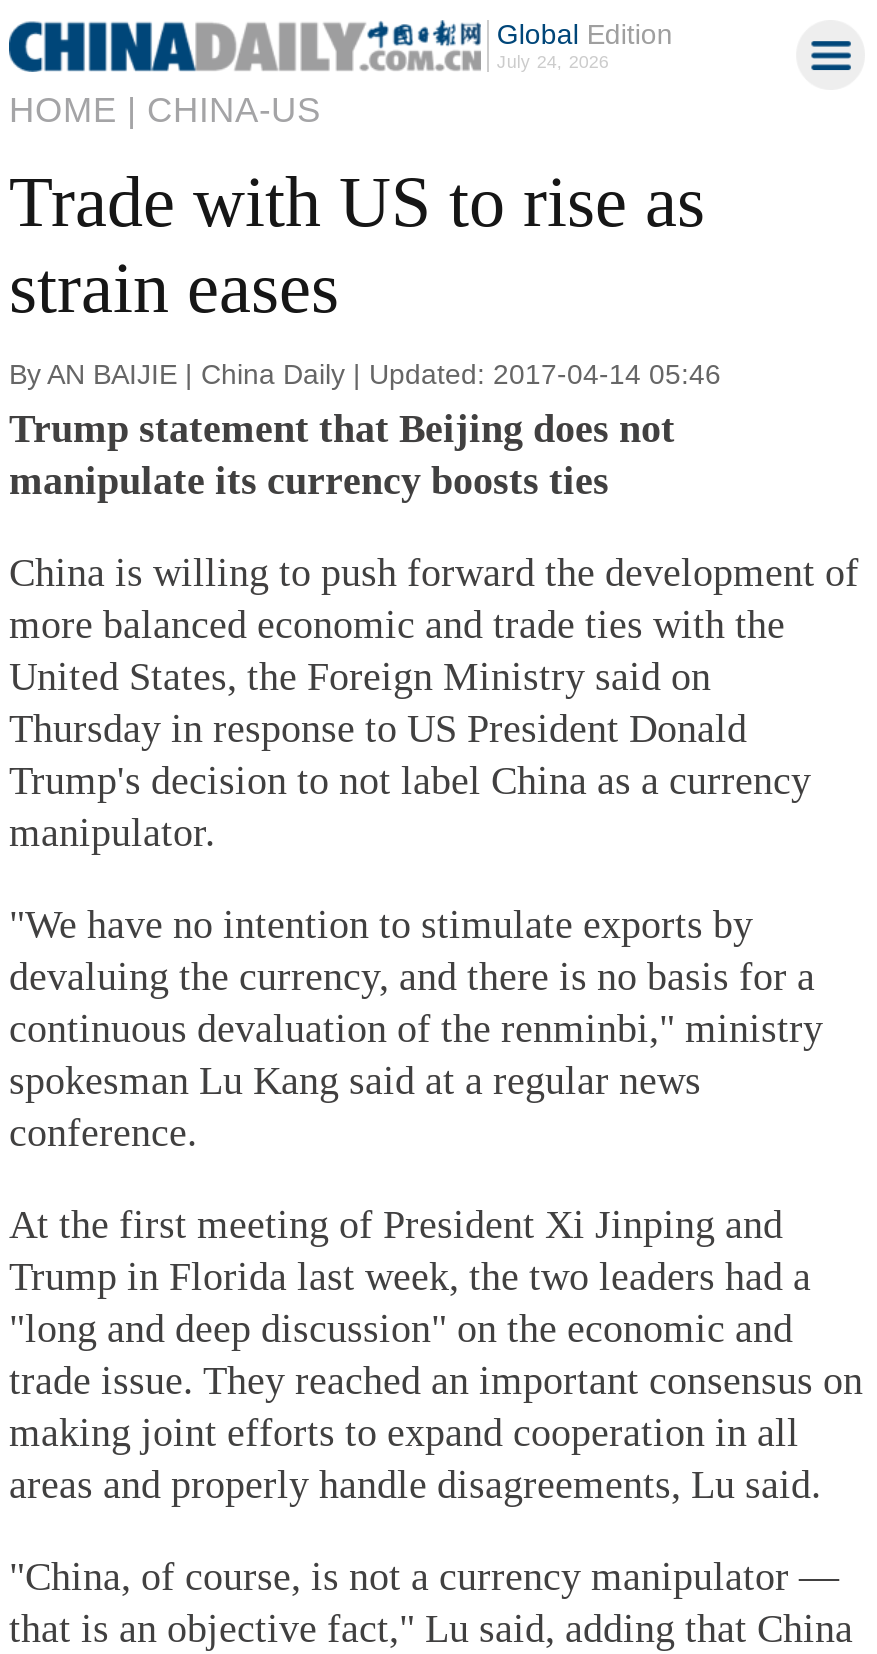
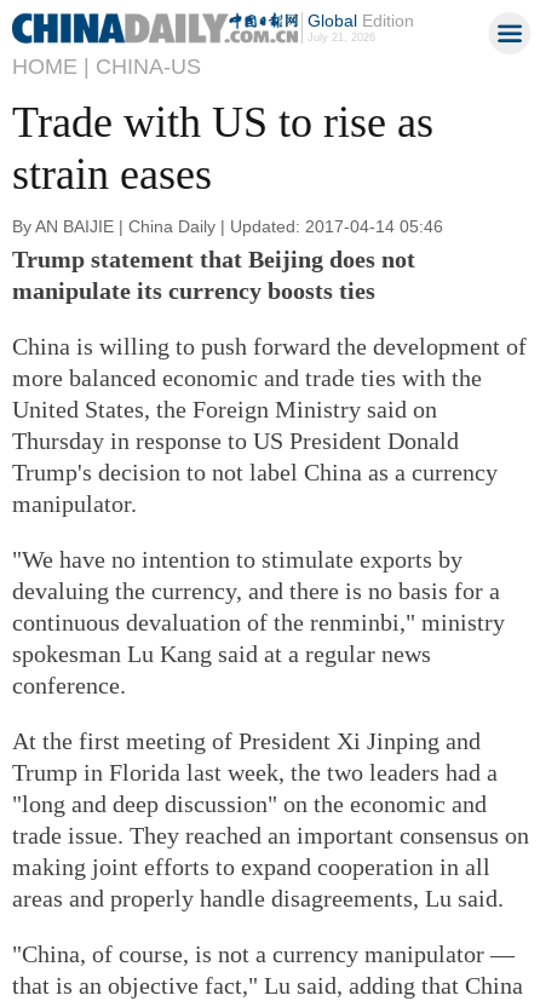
- July 24, 2026
+ July 21, 2026
